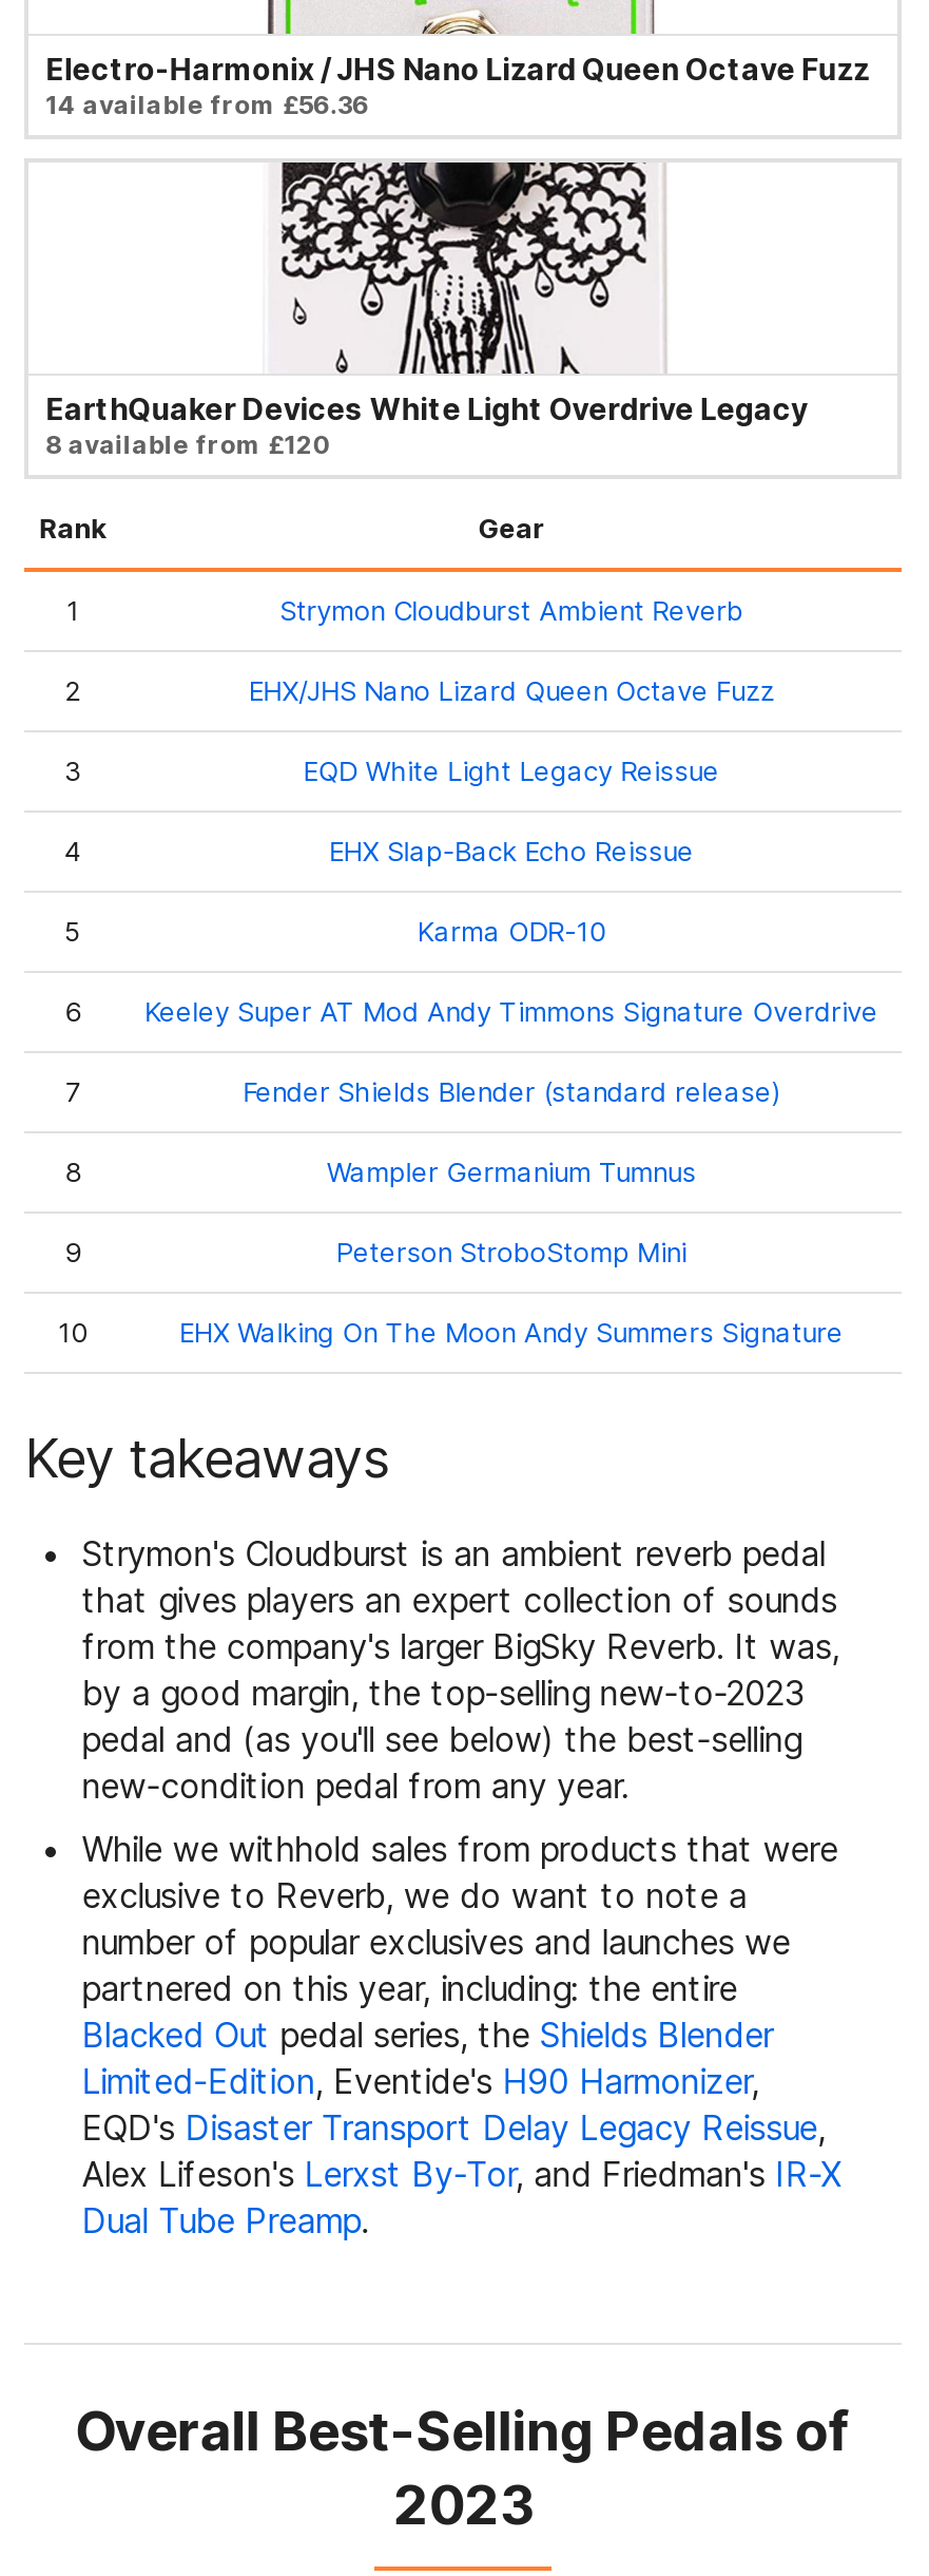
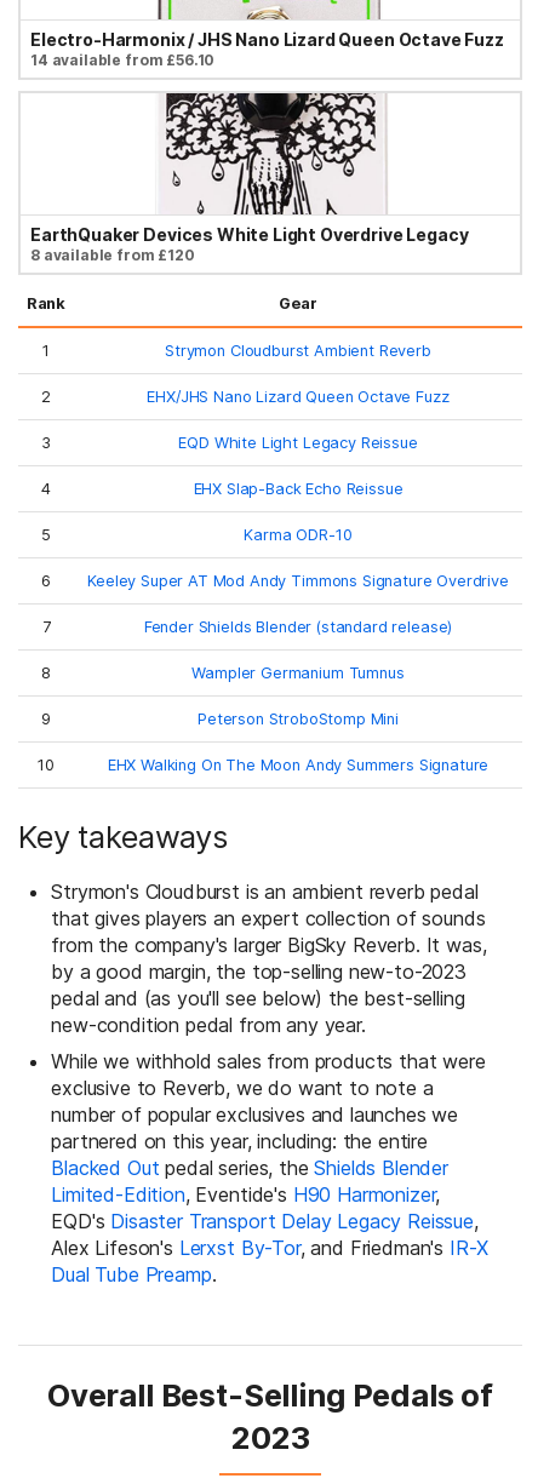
- 14 available from £56.36
+ 14 available from £56.10
